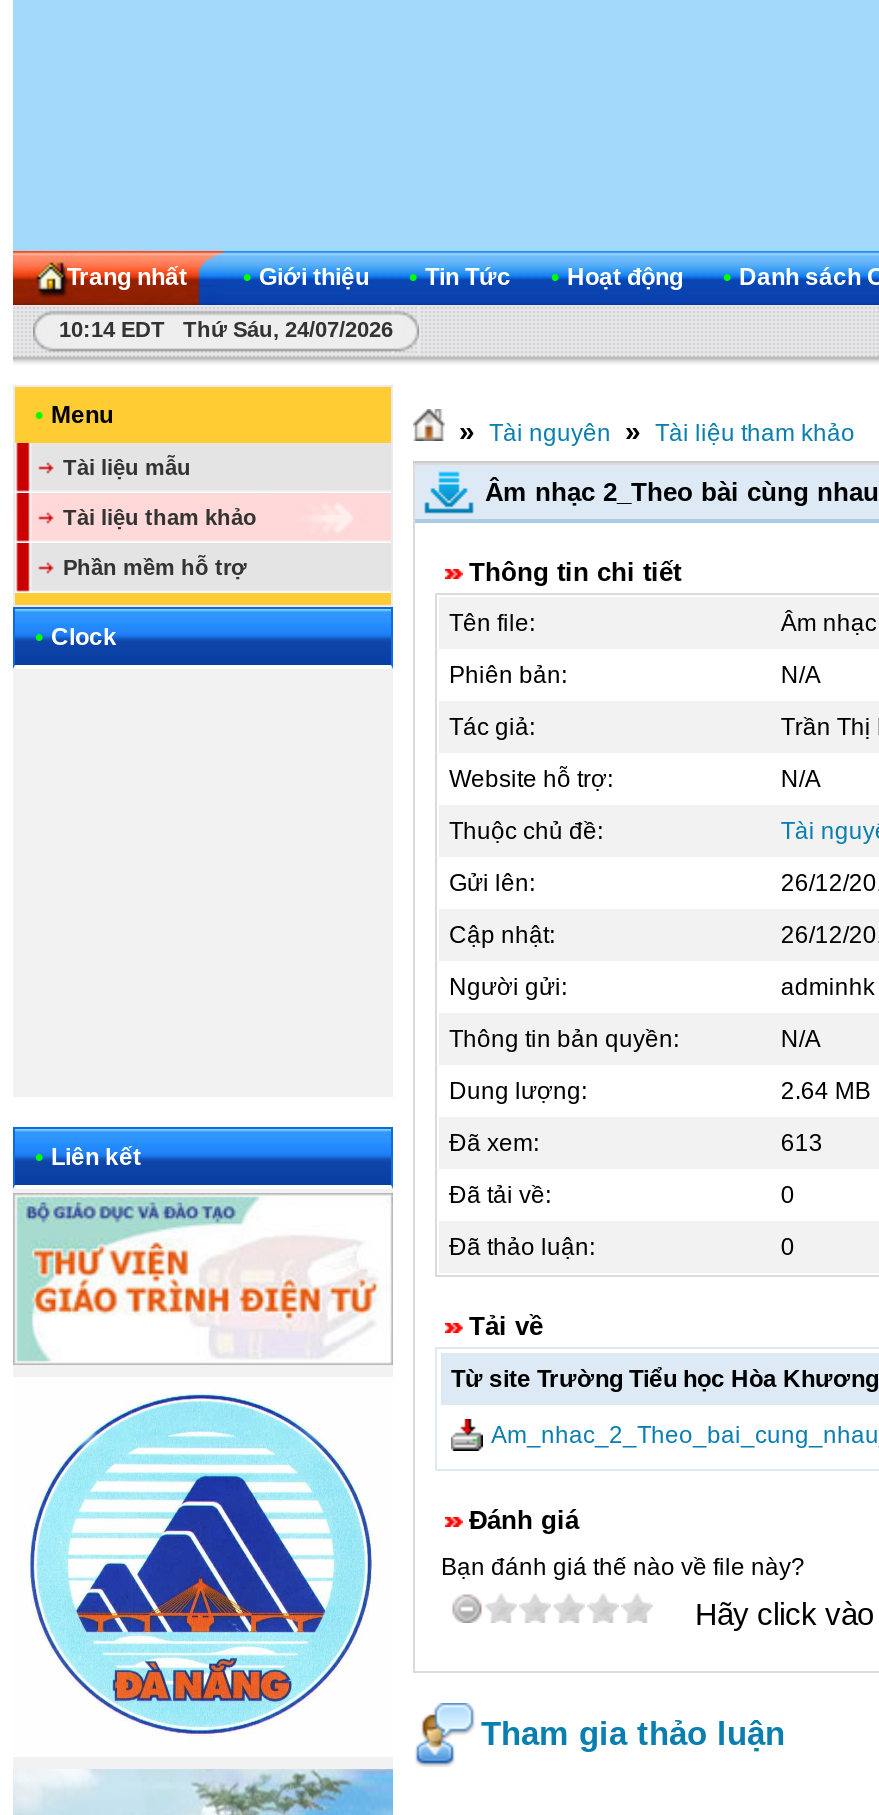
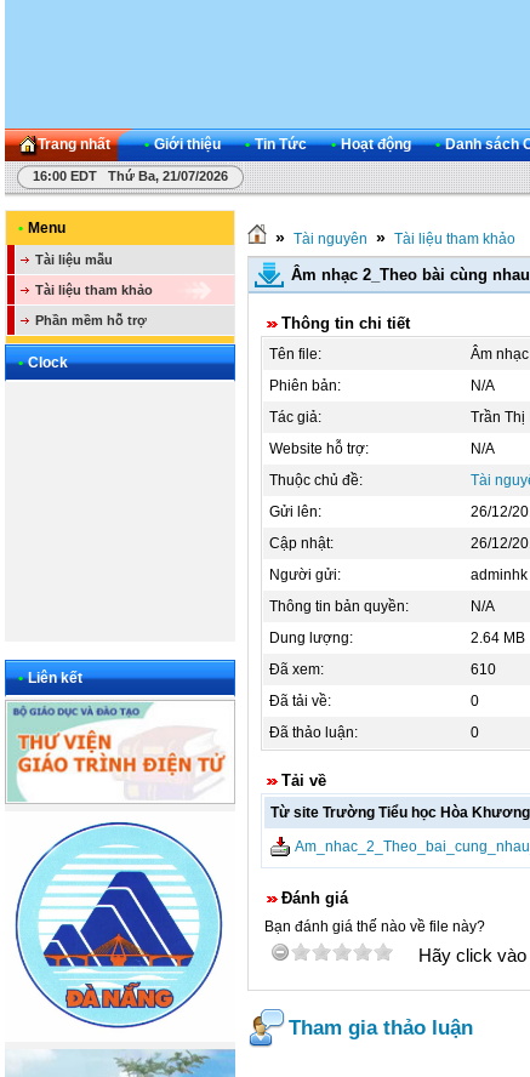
- 10:14 EDT Thứ Sáu, 24/07/2026
+ 16:00 EDT Thứ Ba, 21/07/2026

- 613
+ 610
